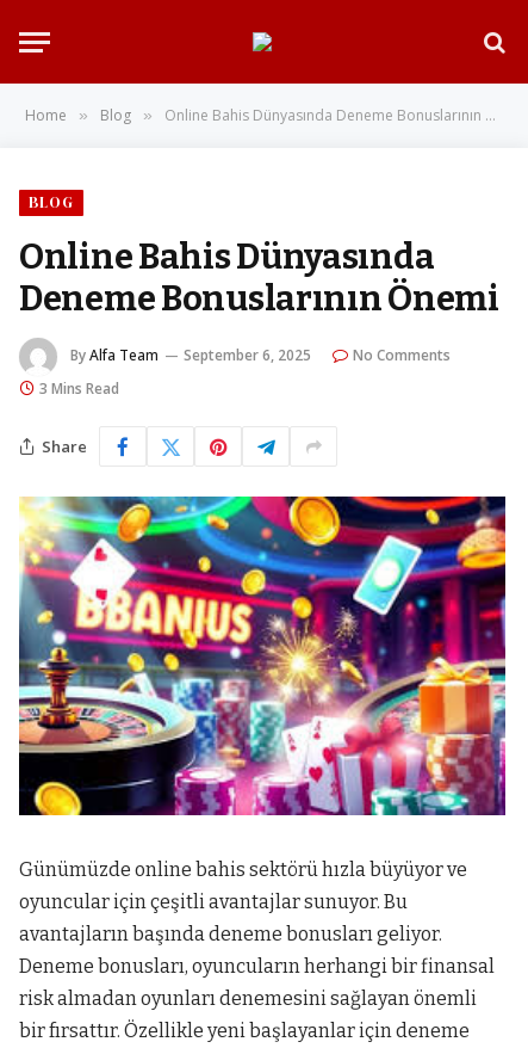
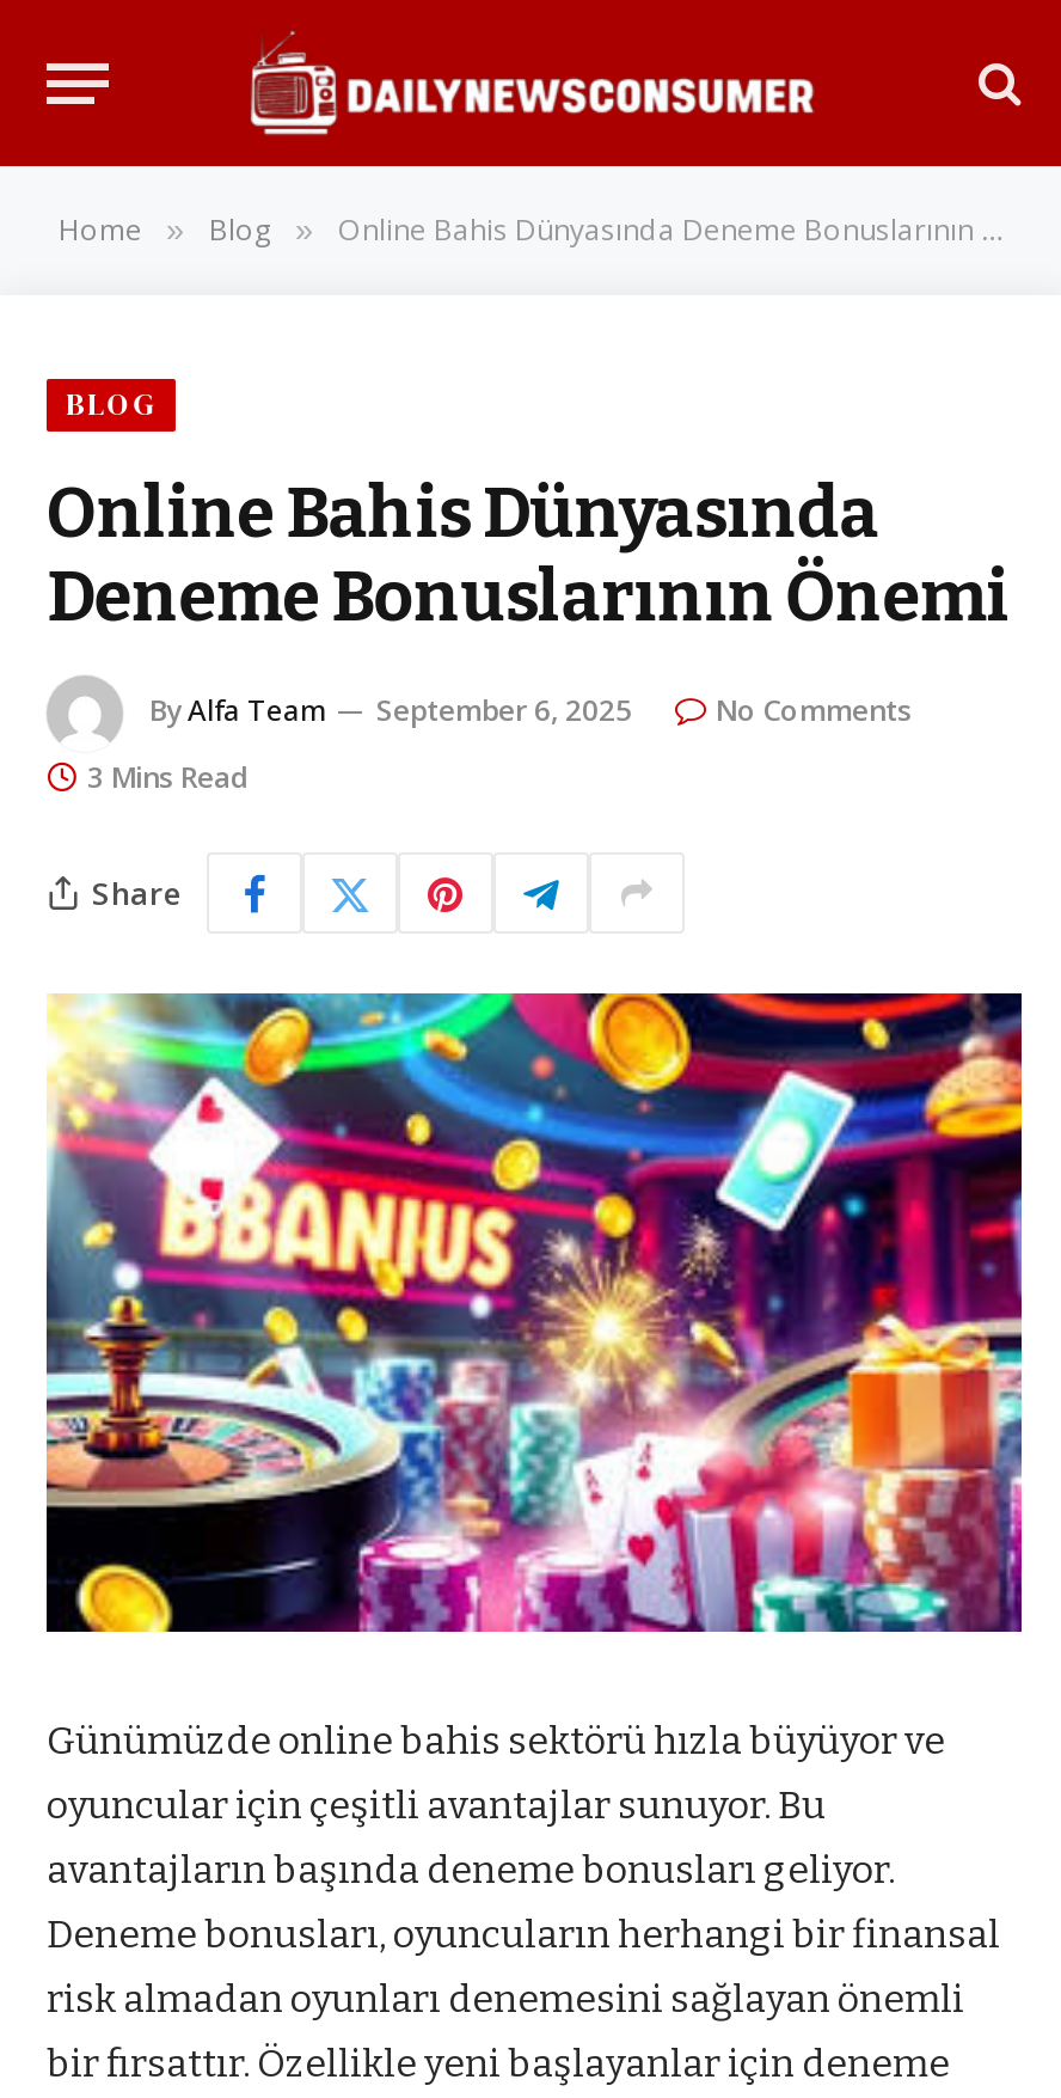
+ [image]
